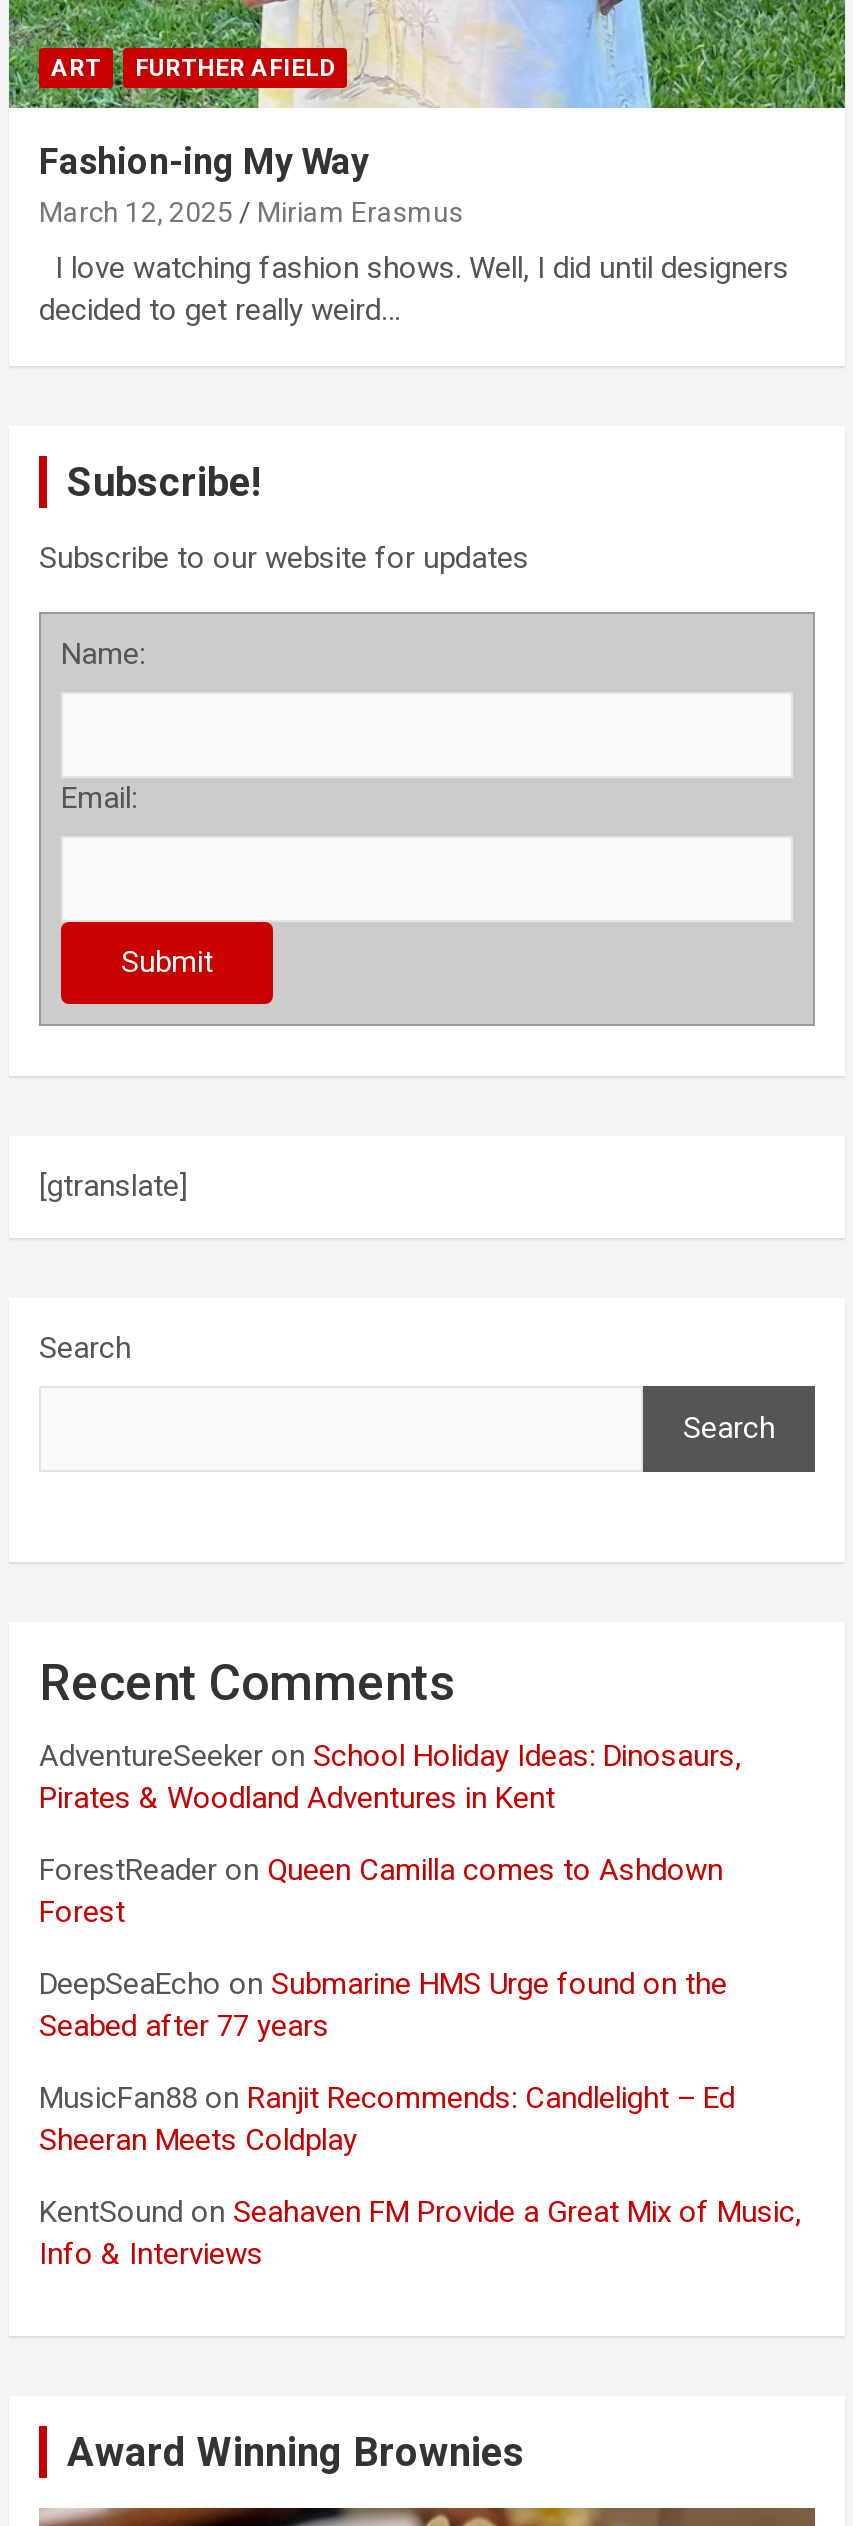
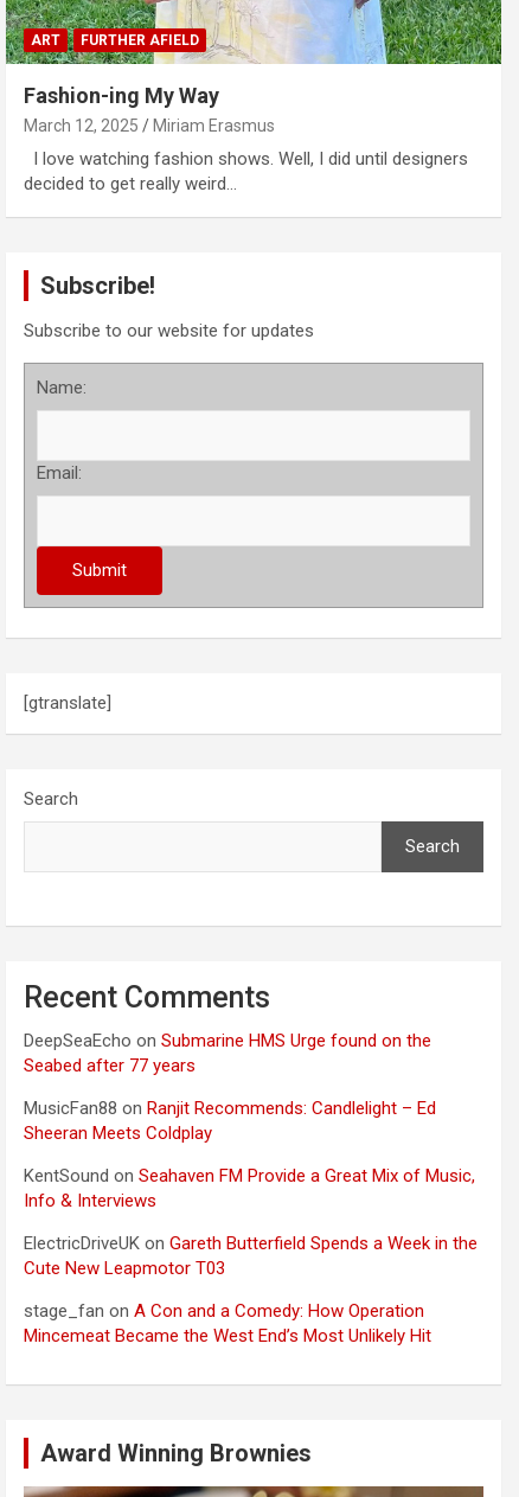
- AdventureSeeker on School Holiday Ideas: Dinosaurs,
- Pirates & Woodland Adventures in Kent
- ForestReader on Queen Camilla comes to Ashdown
- Forest

moved up: DeepSeaEcho on Submarine HMS Urge found on the | Seabed after 77 years | MusicFan88 on Ranjit Recommends: Candlelight – Ed | Sheeran Meets Coldplay | KentSound on Seahaven FM Provide a Great Mix of Music, | Info & Interviews

+ ElectricDriveUK on Gareth Butterfield Spends a Week in the
+ Cute New Leapmotor T03
+ stage_fan on A Con and a Comedy: How Operation
+ Mincemeat Became the West End’s Most Unlikely Hit
